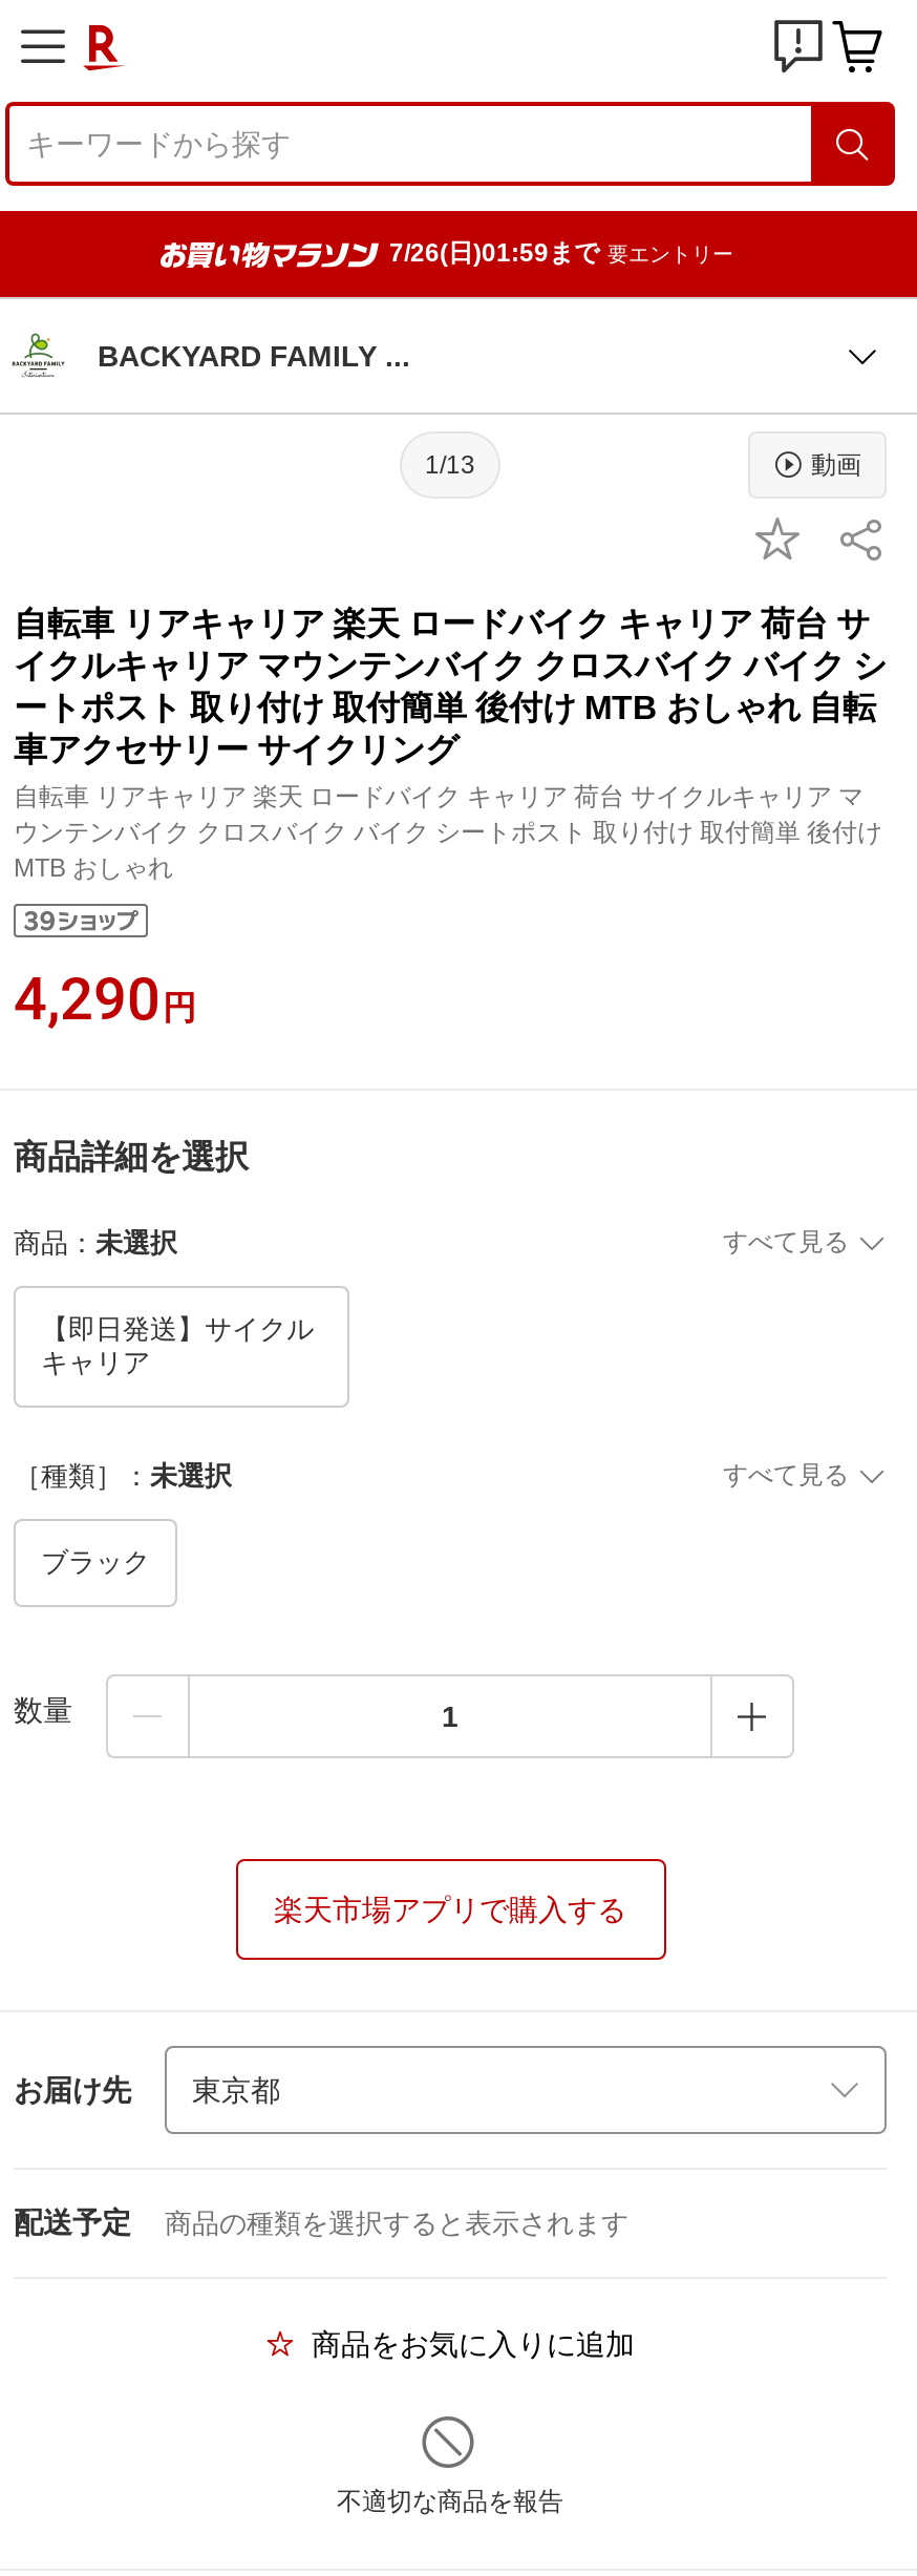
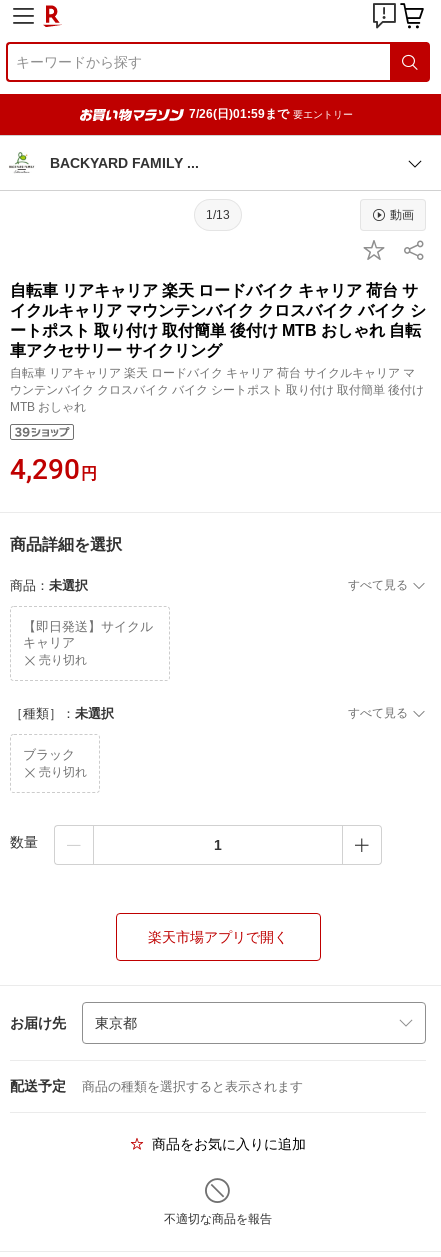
+ 売り切れ

+ 売り切れ

- 楽天市場アプリで購入する
+ 楽天市場アプリで開く
